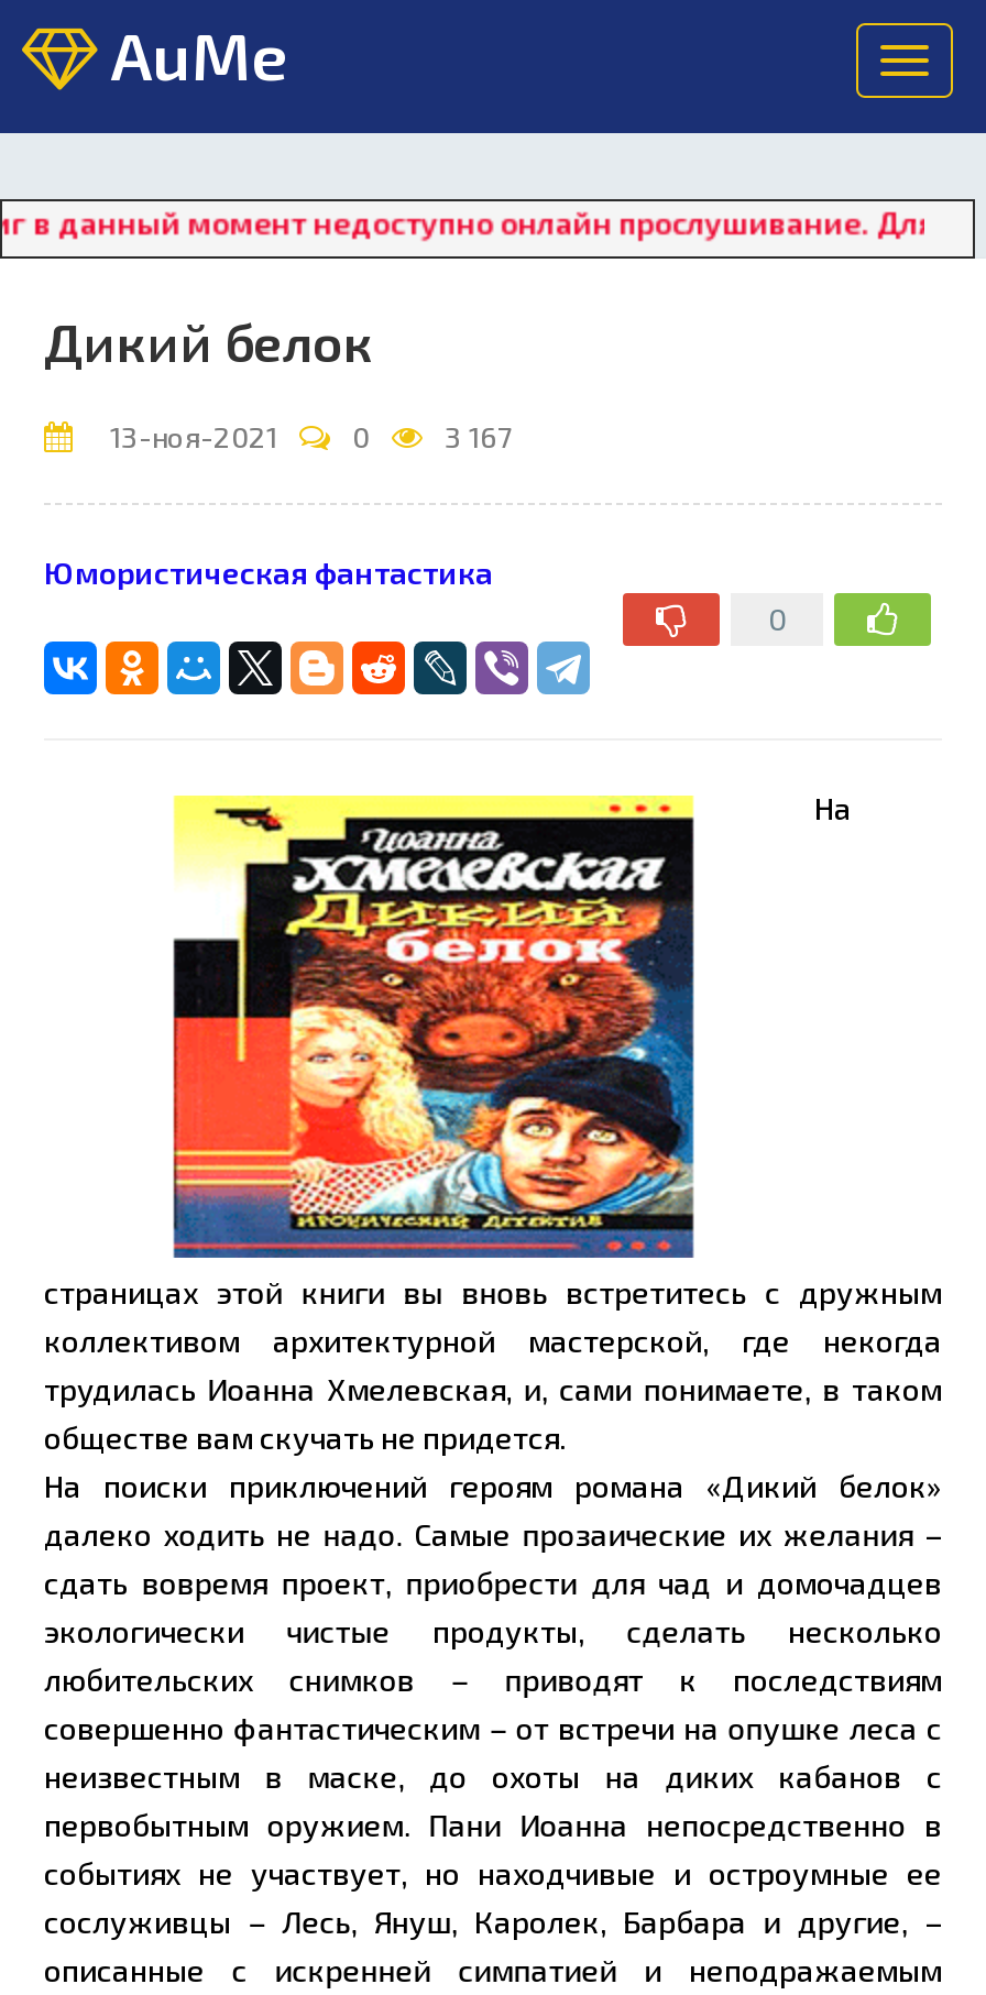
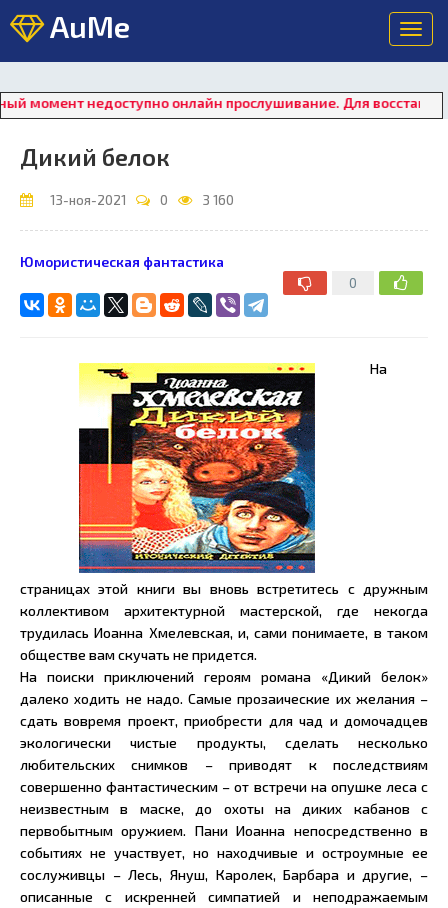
- 3 167
+ 3 160
